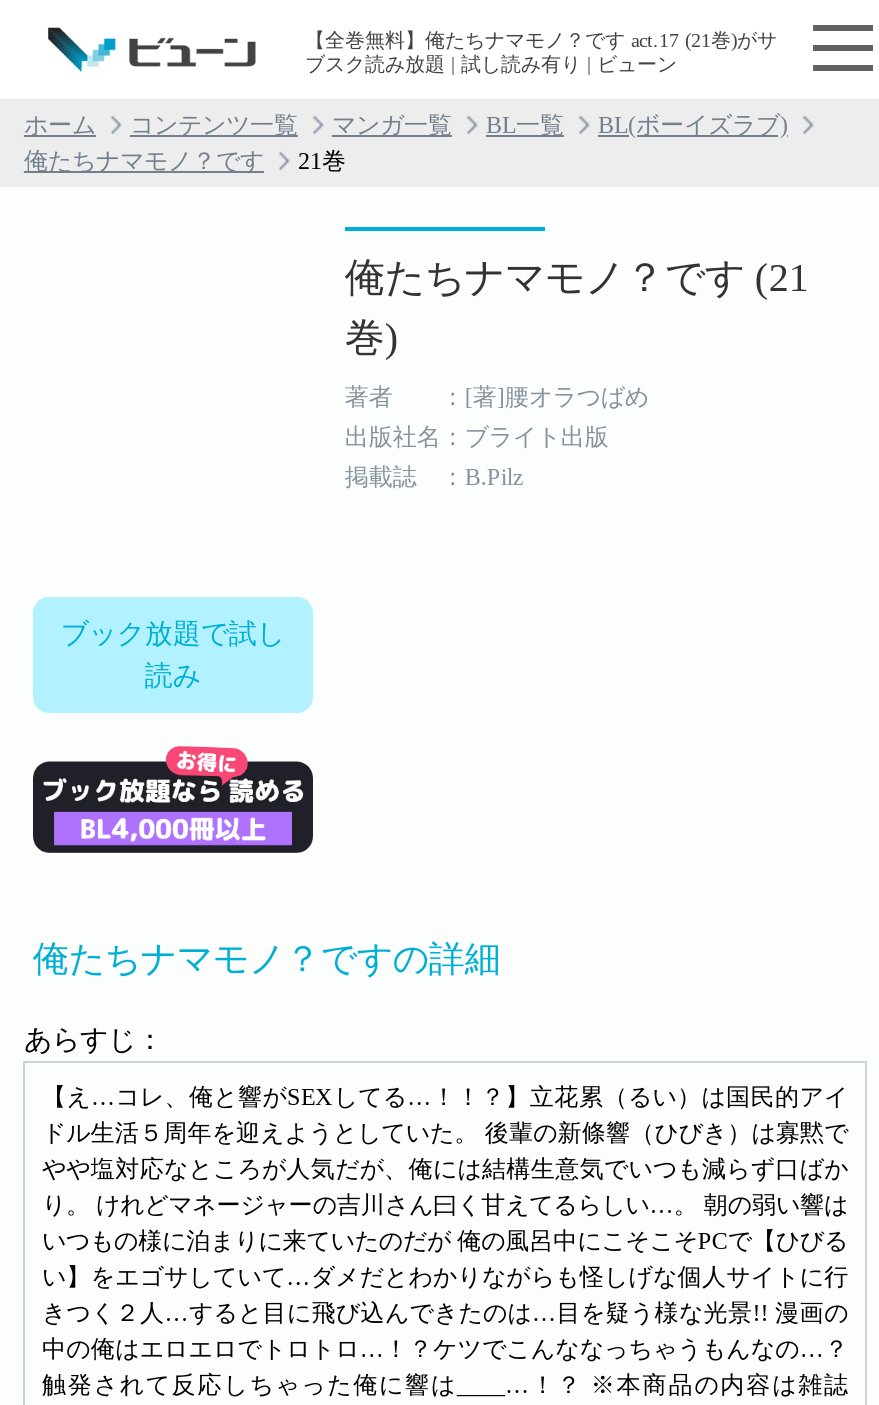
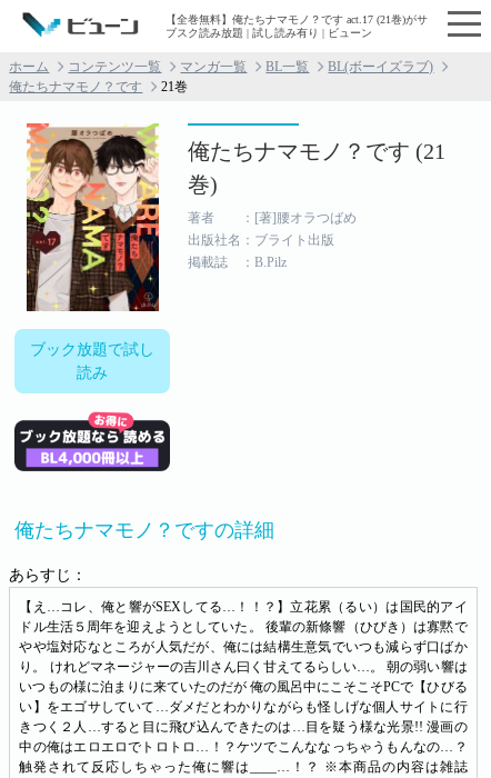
+ [image]
